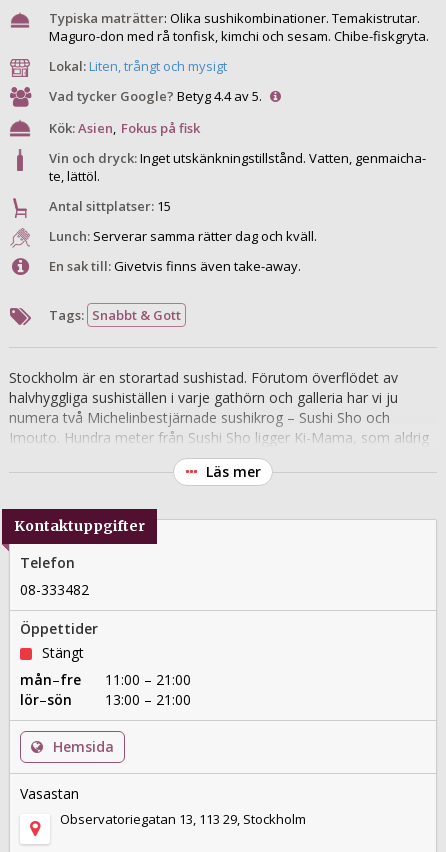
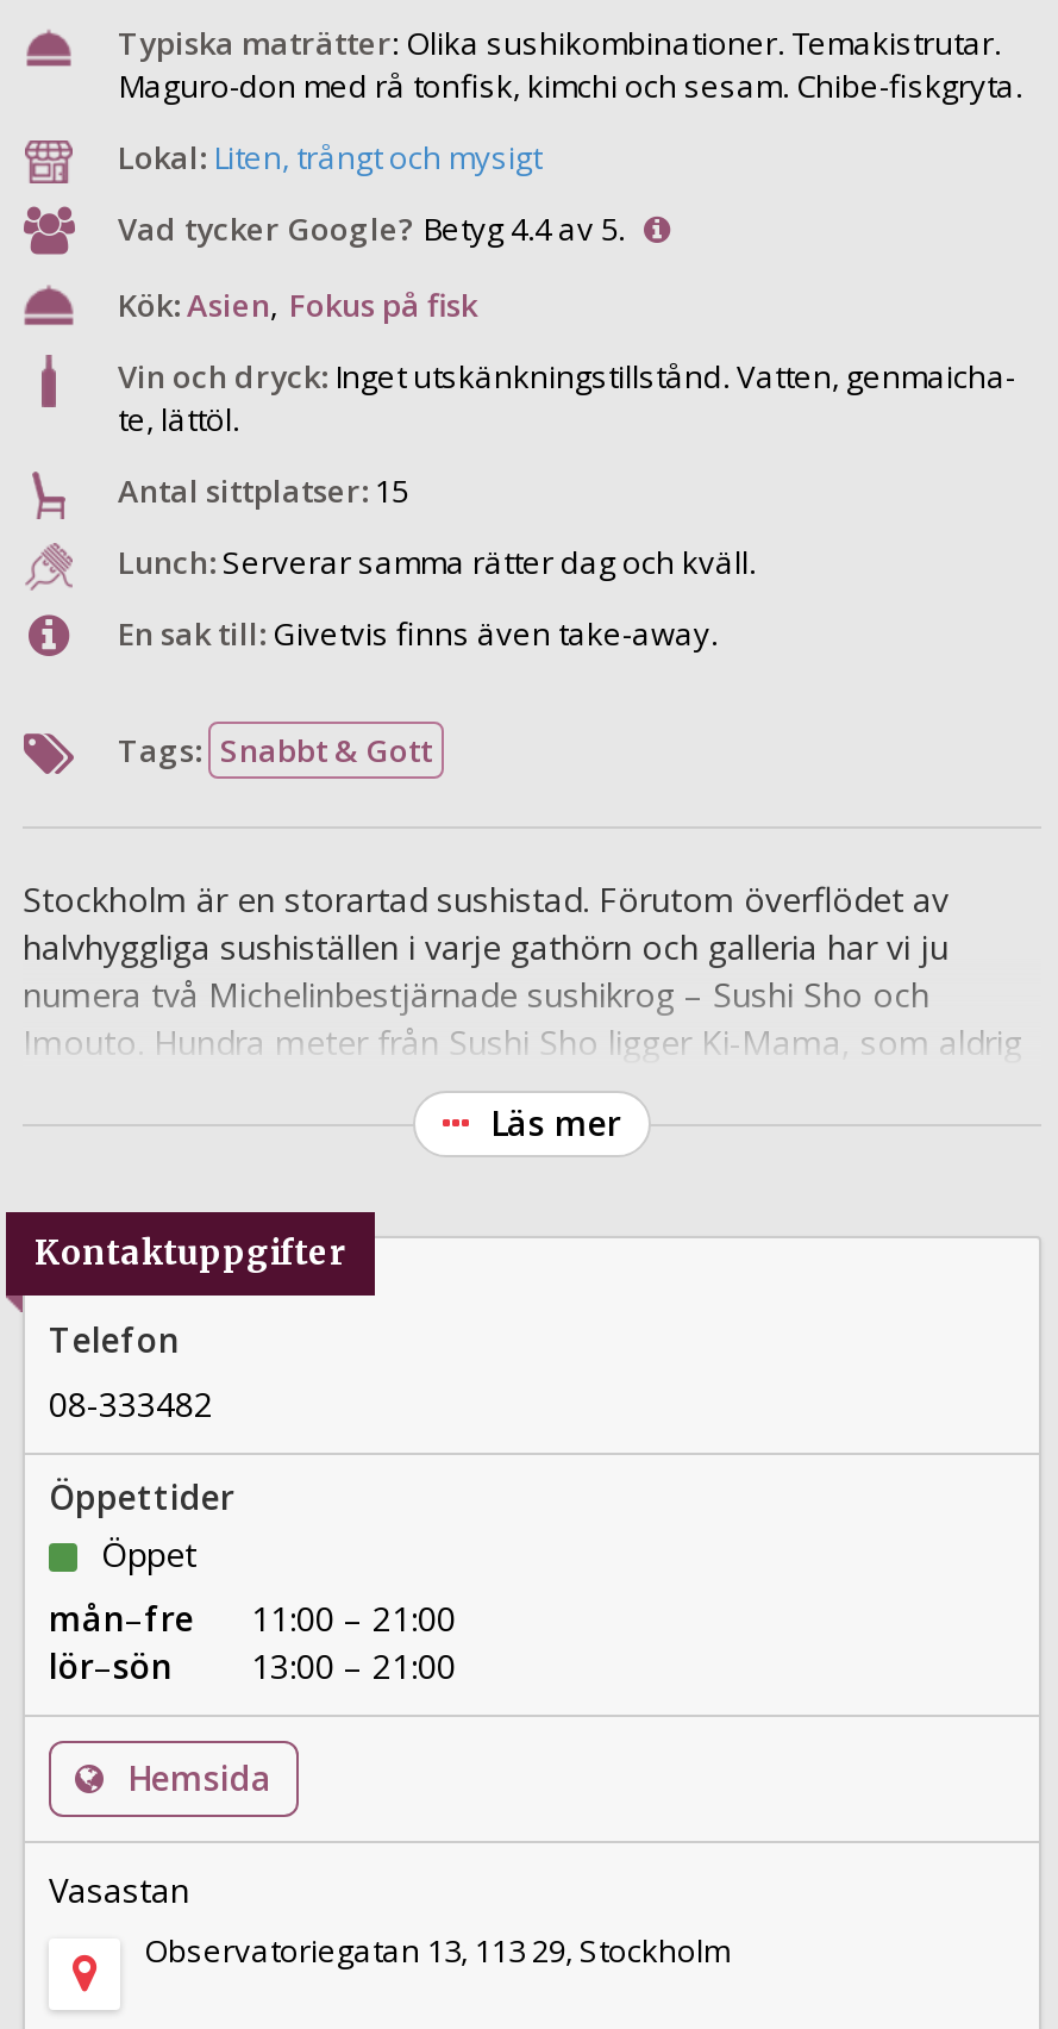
- Stängt
+ Öppet
